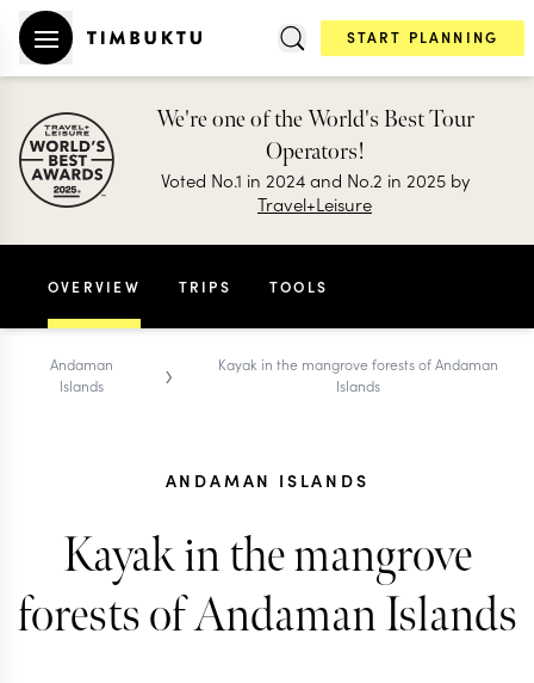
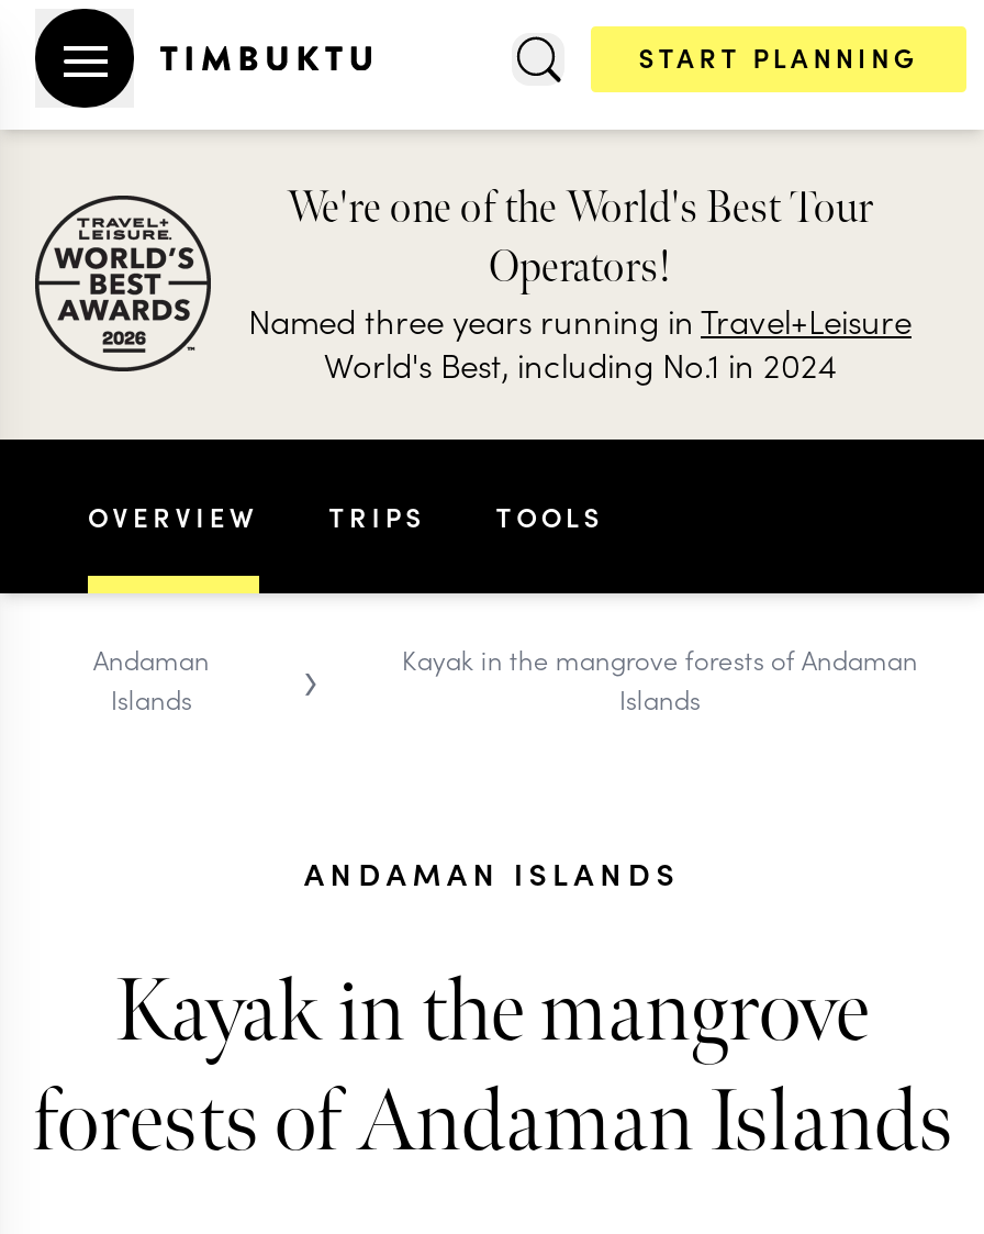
- Voted No.1 in 2024 and No.2 in 2025 by
- Travel+Leisure
+ Named three years running in Travel+Leisure
+ World's Best, including No.1 in 2024
